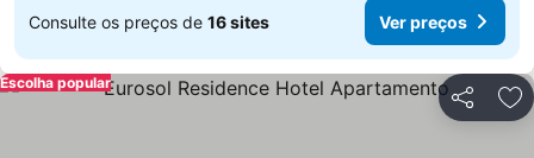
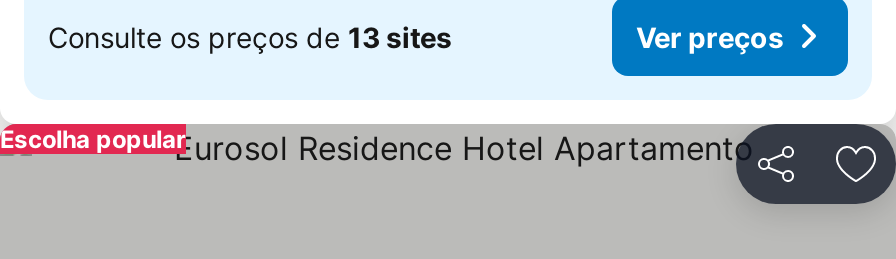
- Consulte os preços de 16 sites
+ Consulte os preços de 13 sites
